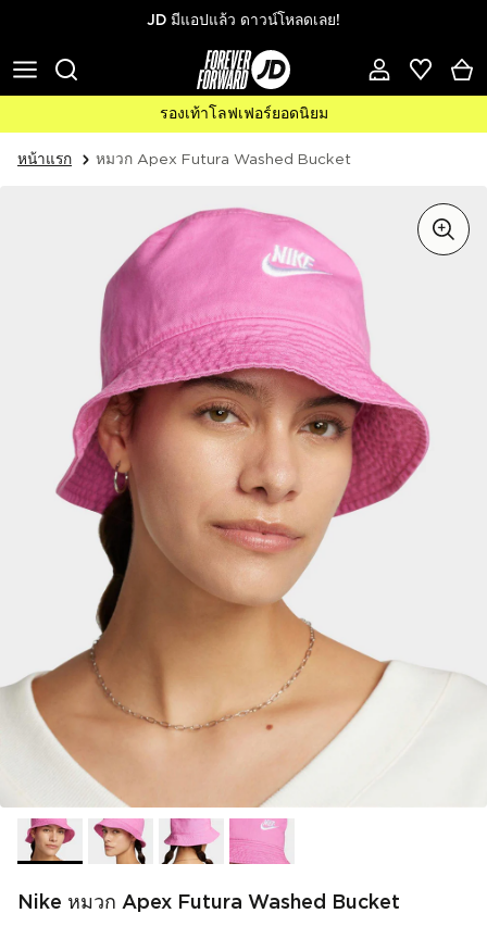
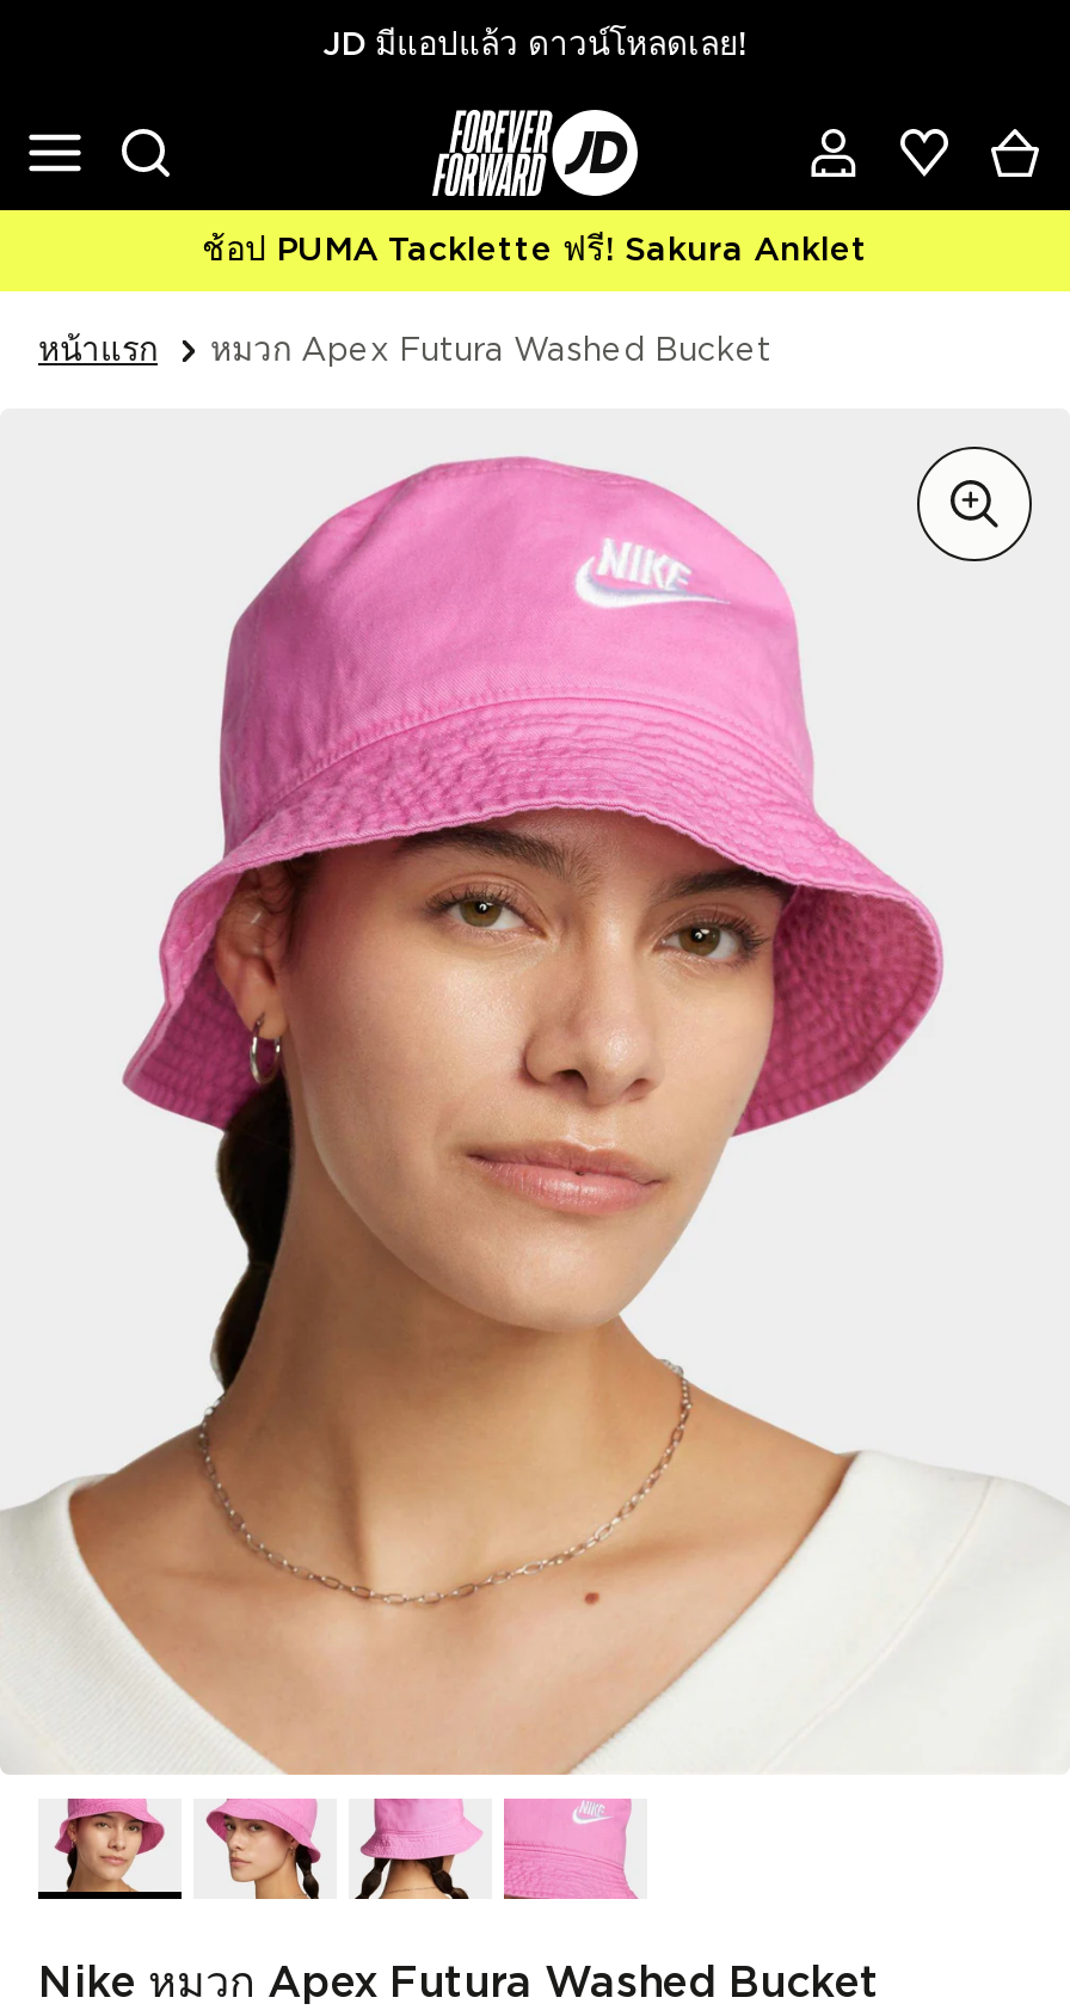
- รองเท้าโลฟเฟอร์ยอดนิยม
+ ช้อป PUMA Tacklette ฟรี! Sakura Anklet
